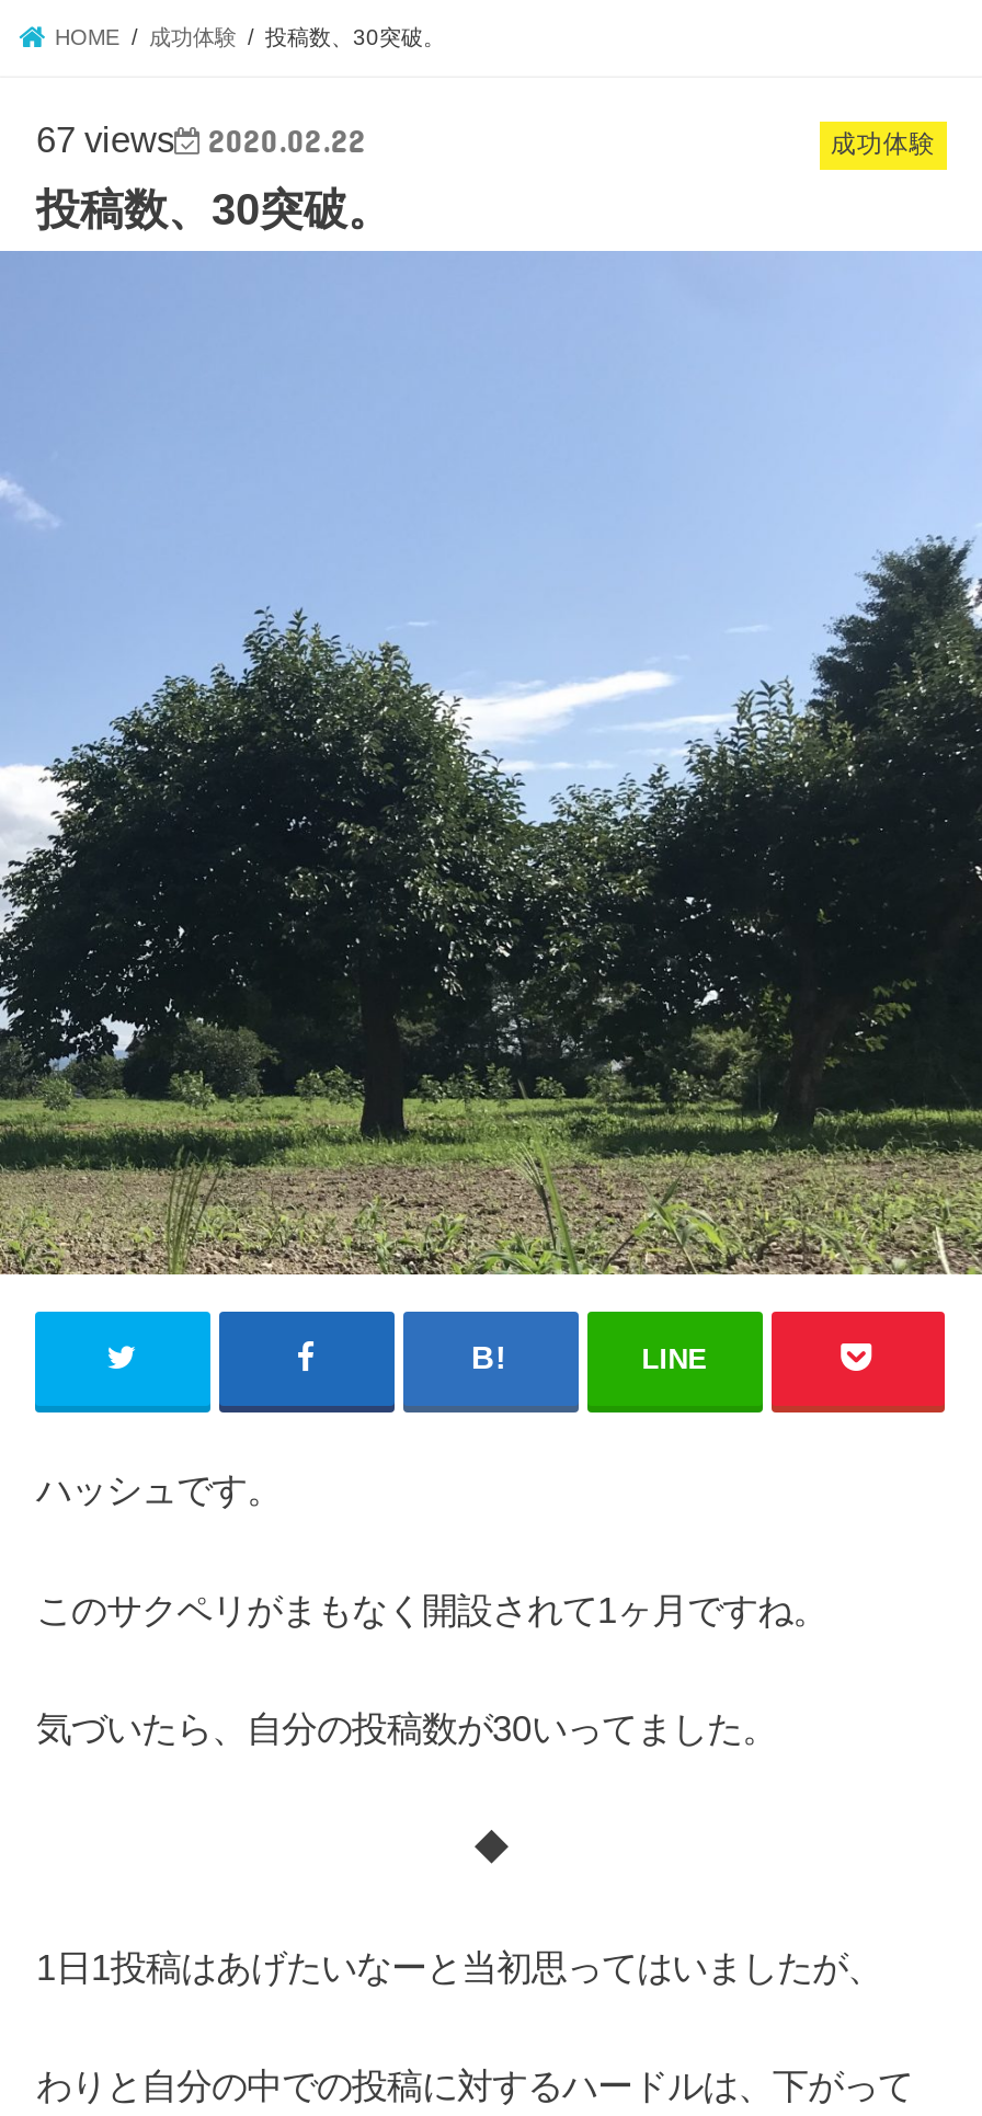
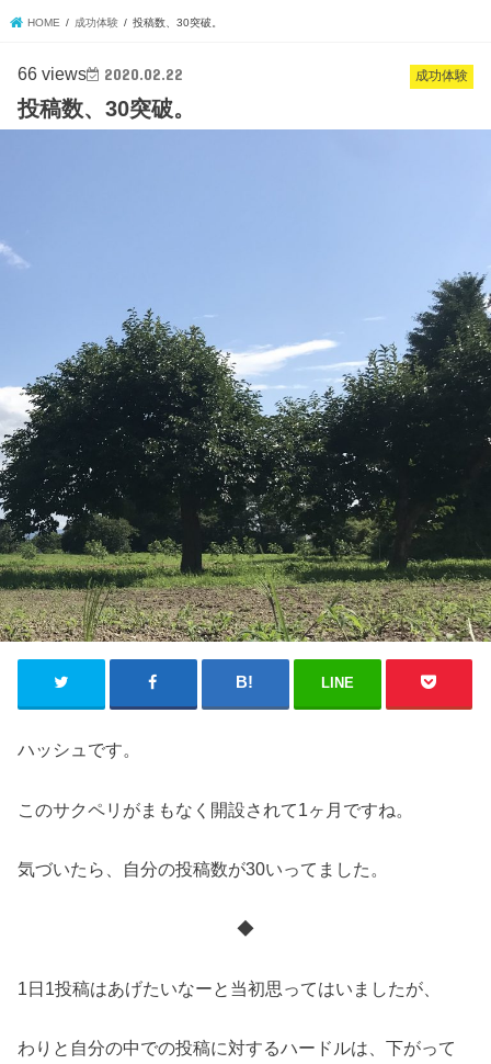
- 67 views 2020.02.22
+ 66 views 2020.02.22
